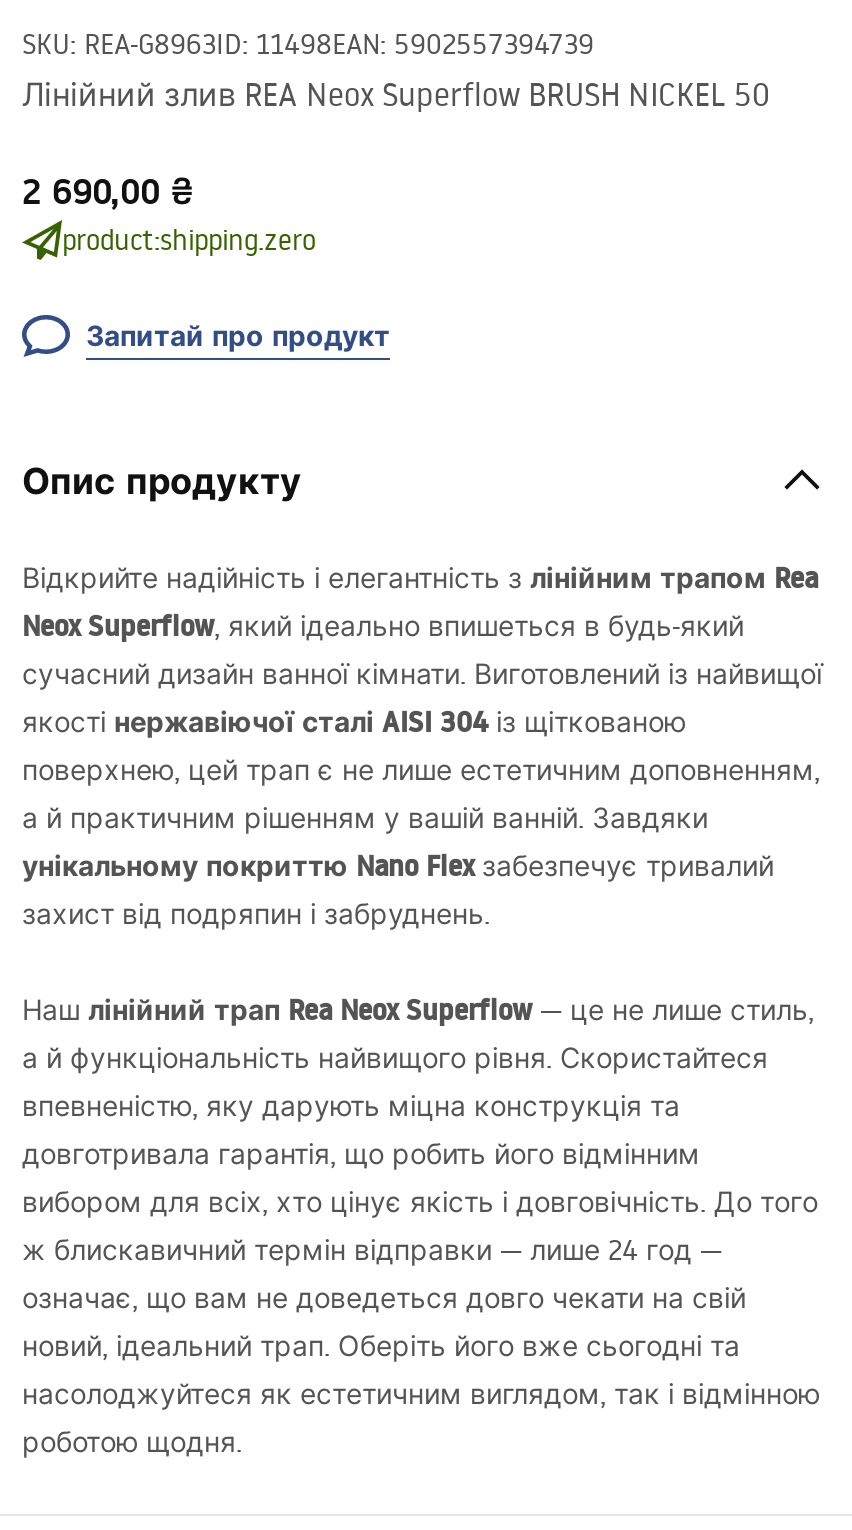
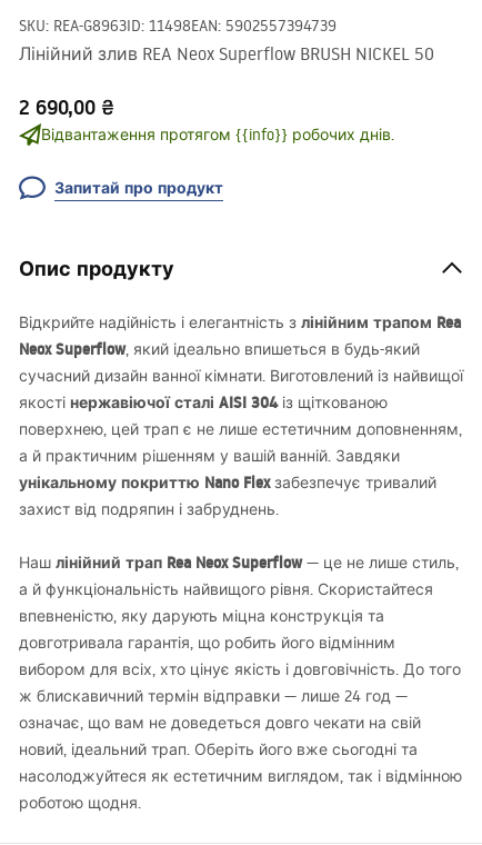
- product:shipping.zero
+ Відвантаження протягом {{info}} робочих днів.
